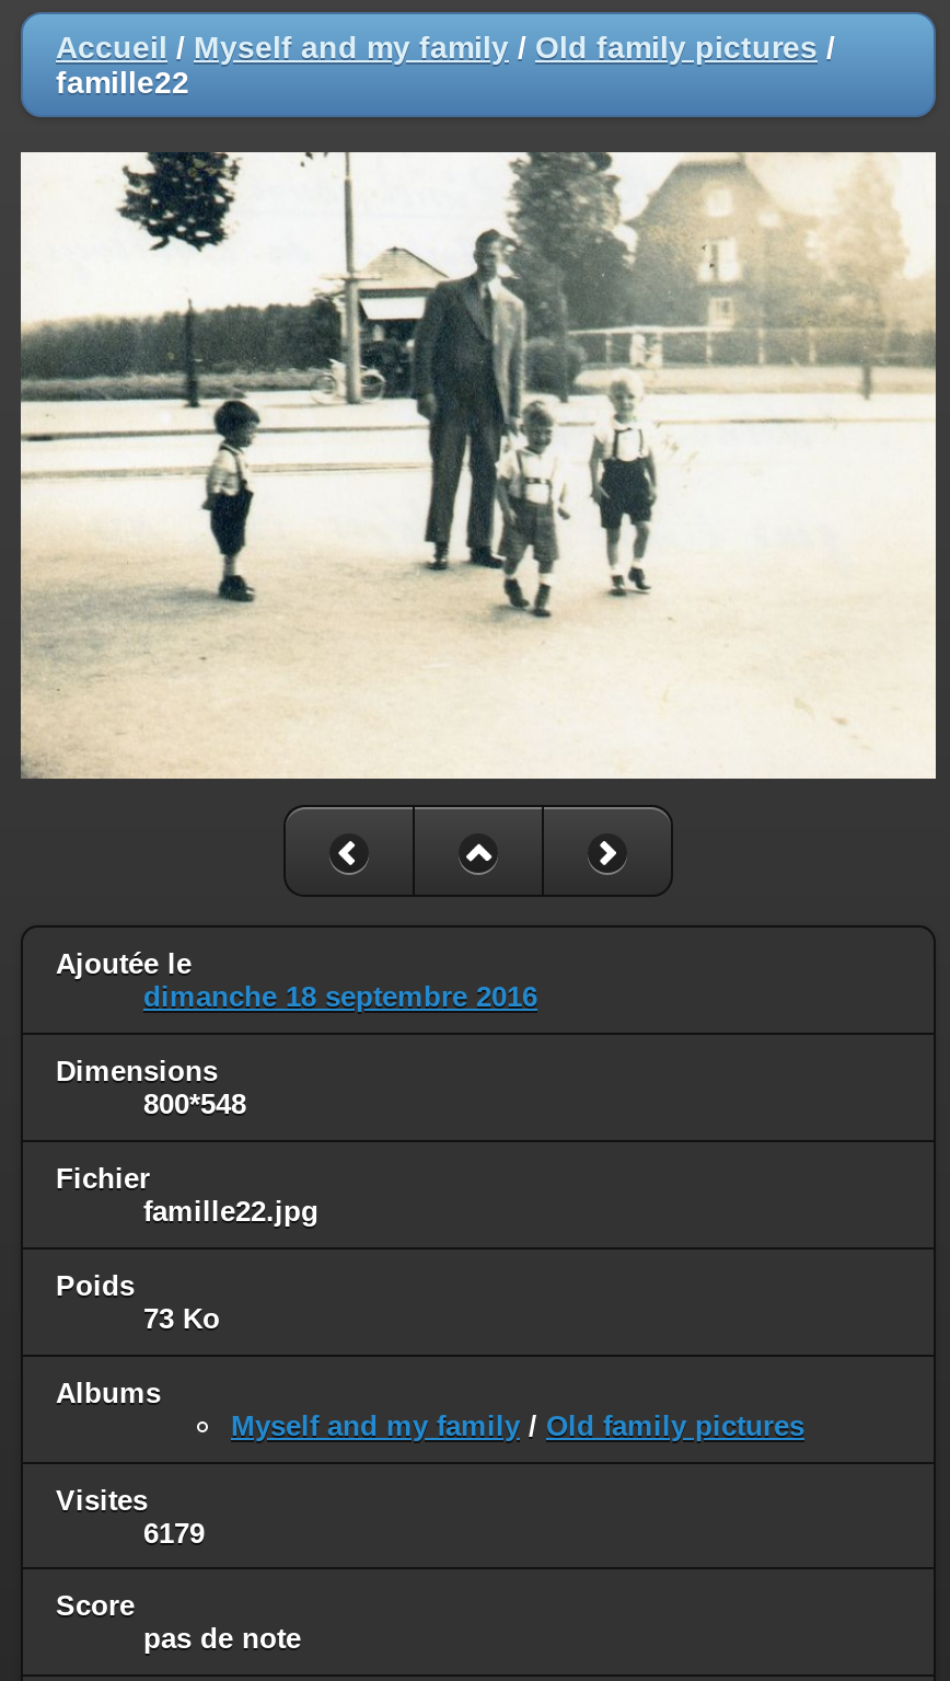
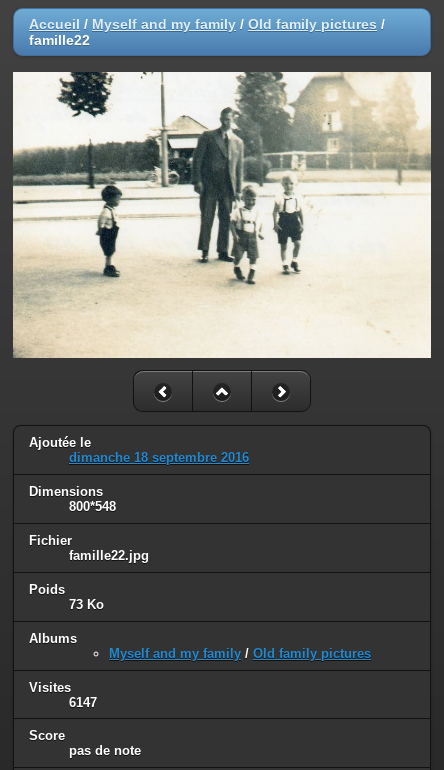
- 6179
+ 6147
